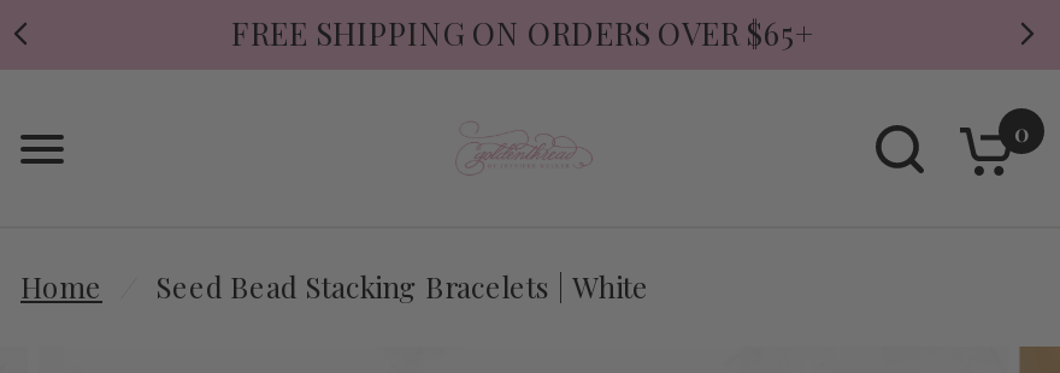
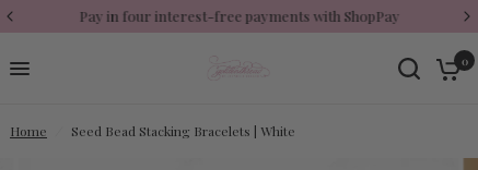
- FREE SHIPPING ON ORDERS OVER $65+
+ Pay in four interest-free payments with ShopPay
